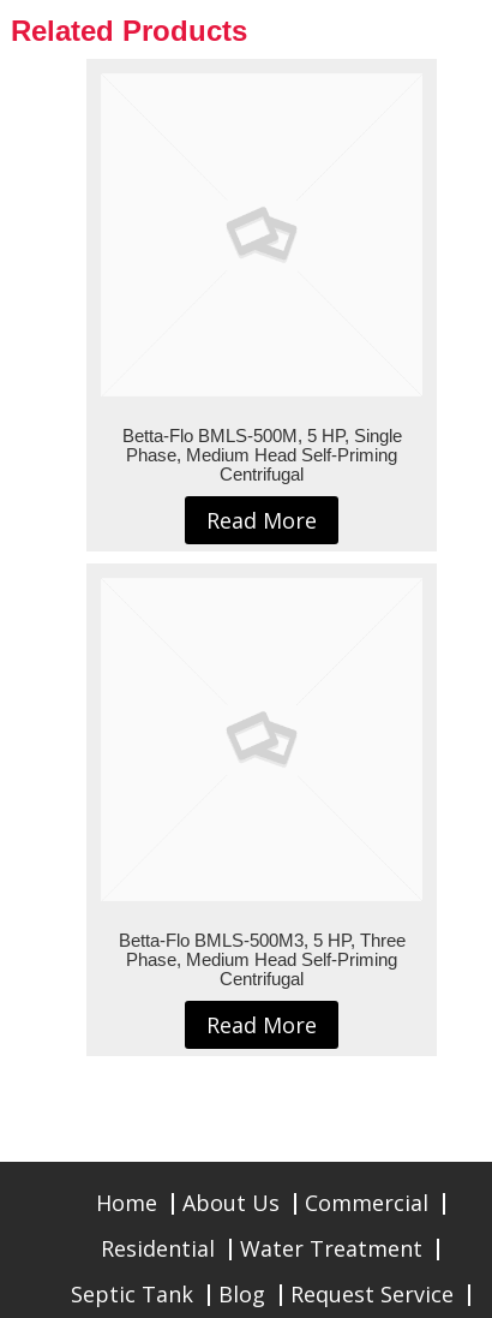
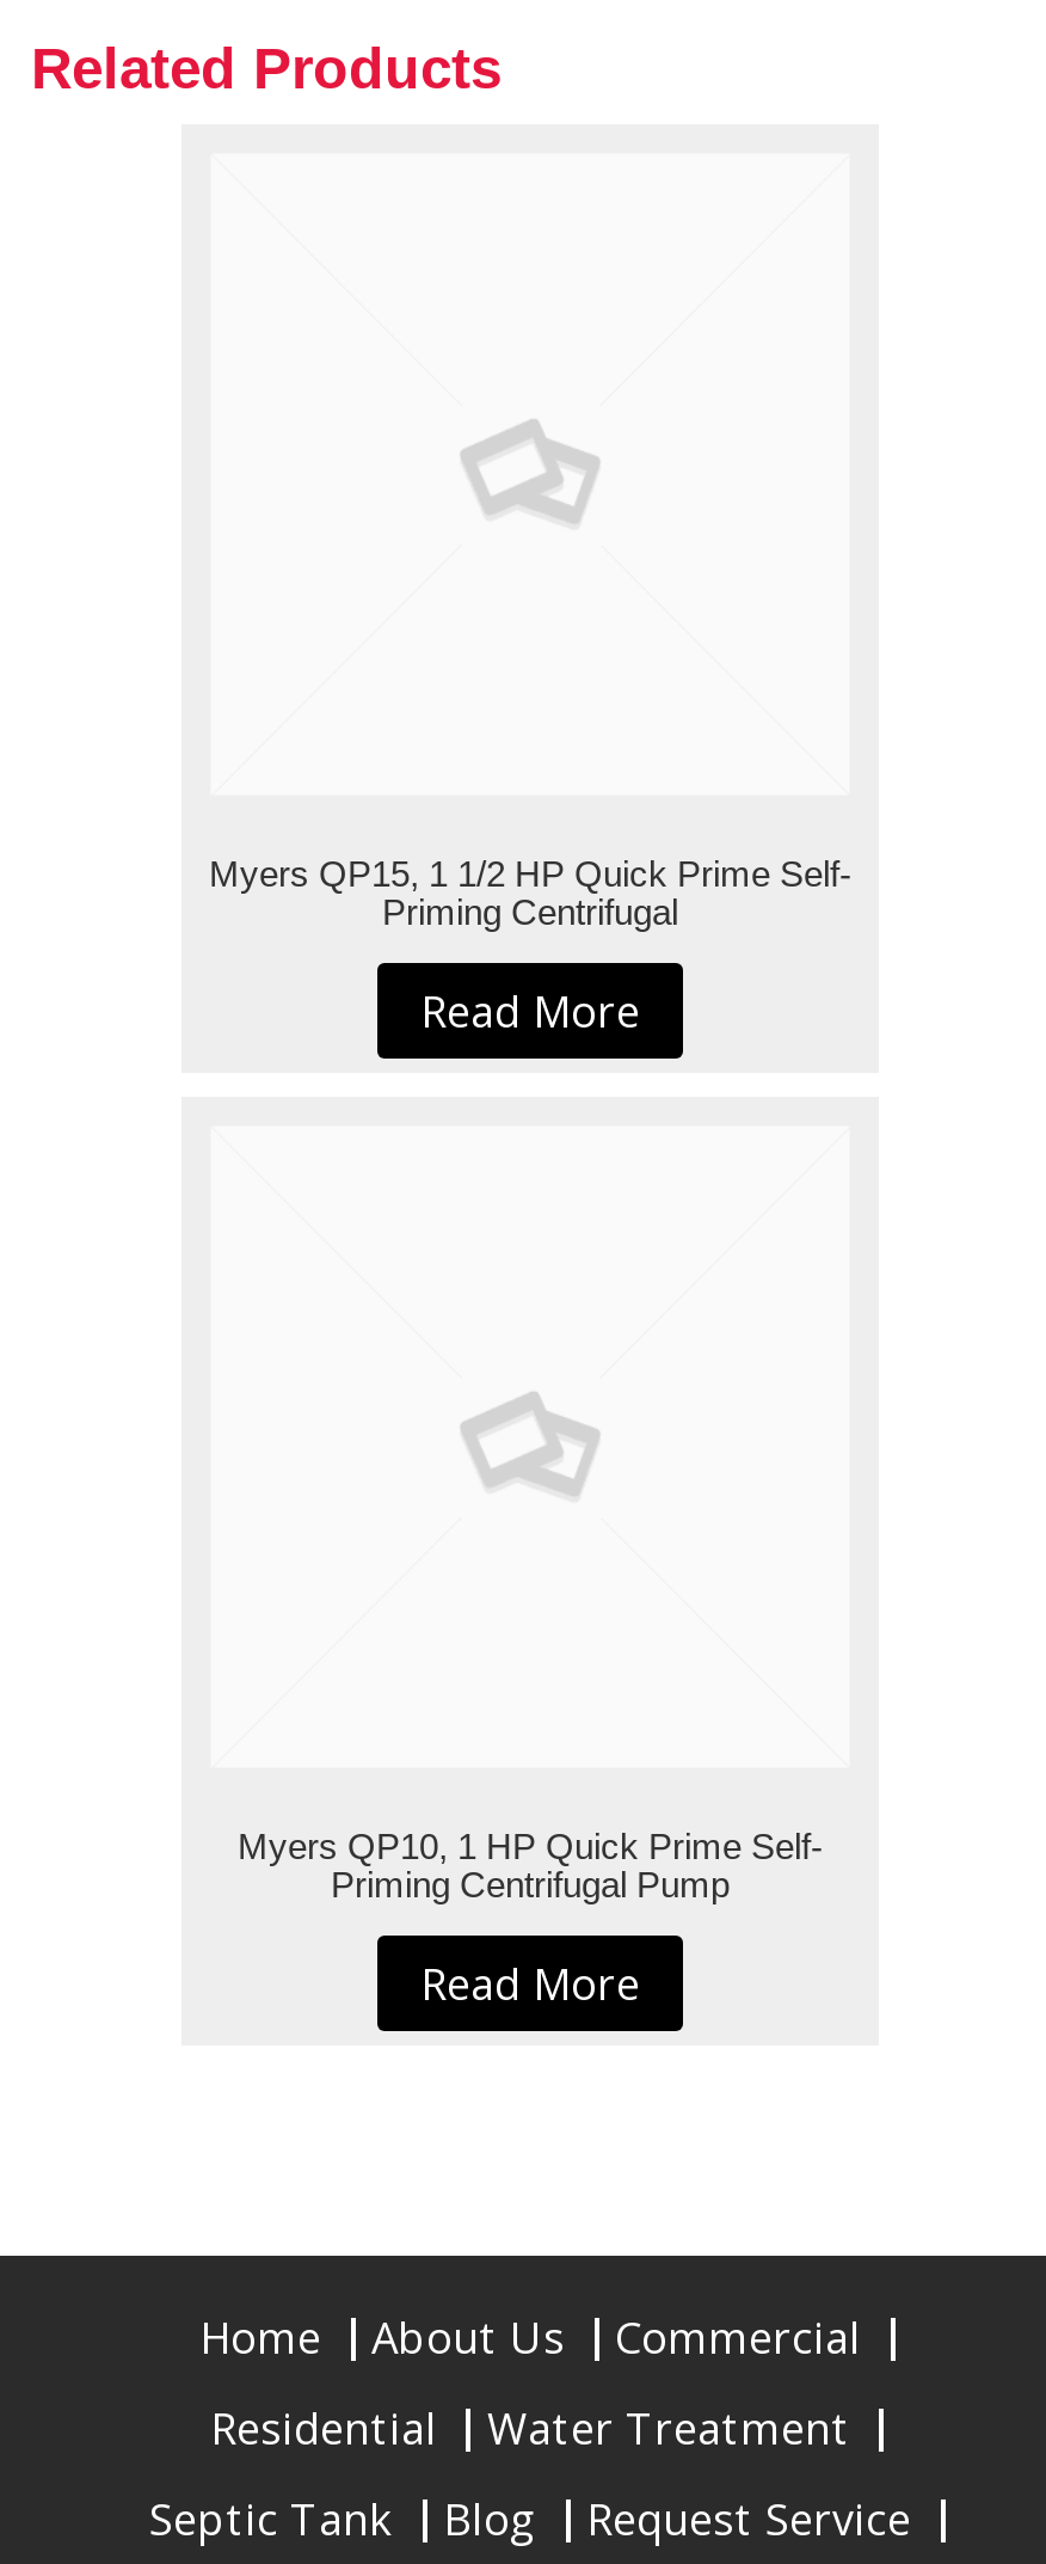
- Betta-Flo BMLS-500M, 5 HP, Single
- Phase, Medium Head Self-Priming
- Centrifugal
+ Myers QP15, 1 1/2 HP Quick Prime Self-
+ Priming Centrifugal

- Betta-Flo BMLS-500M3, 5 HP, Three
- Phase, Medium Head Self-Priming
- Centrifugal
+ Myers QP10, 1 HP Quick Prime Self-
+ Priming Centrifugal Pump
